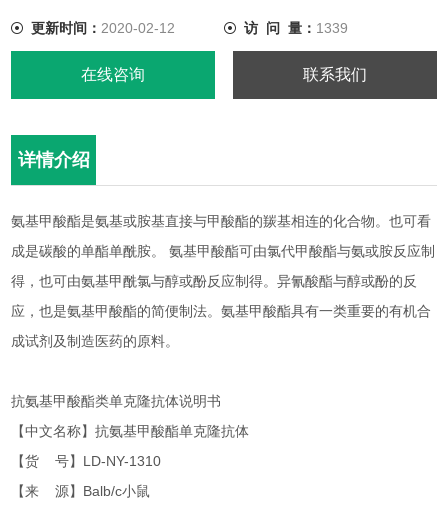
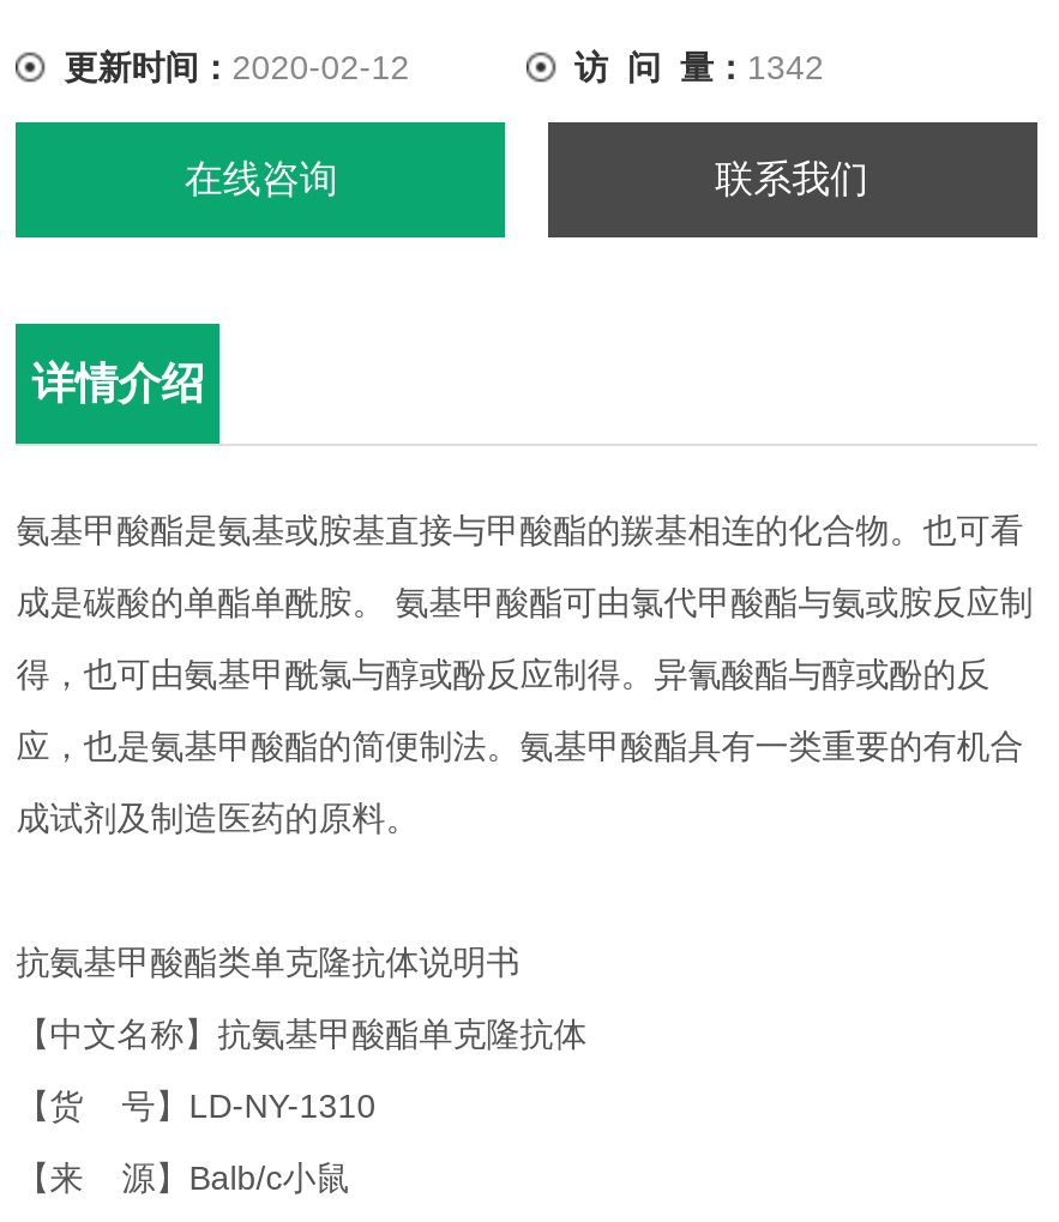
- 访 问 量：1339
+ 访 问 量：1342
